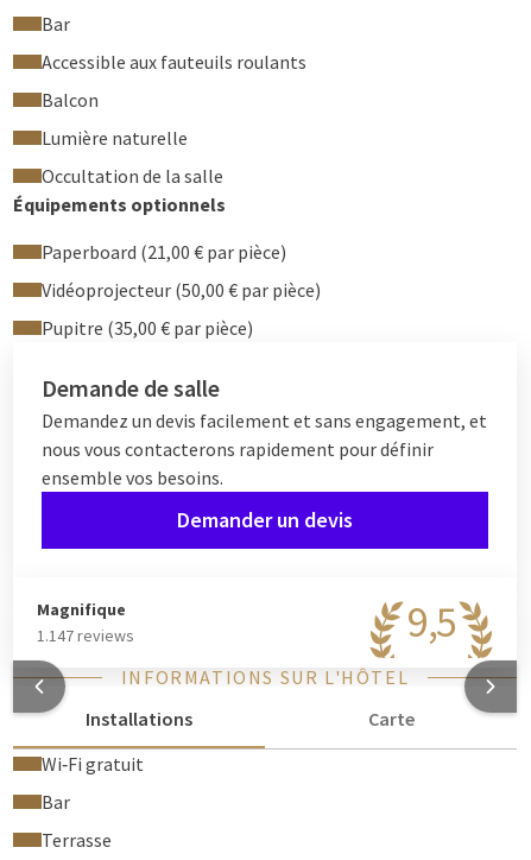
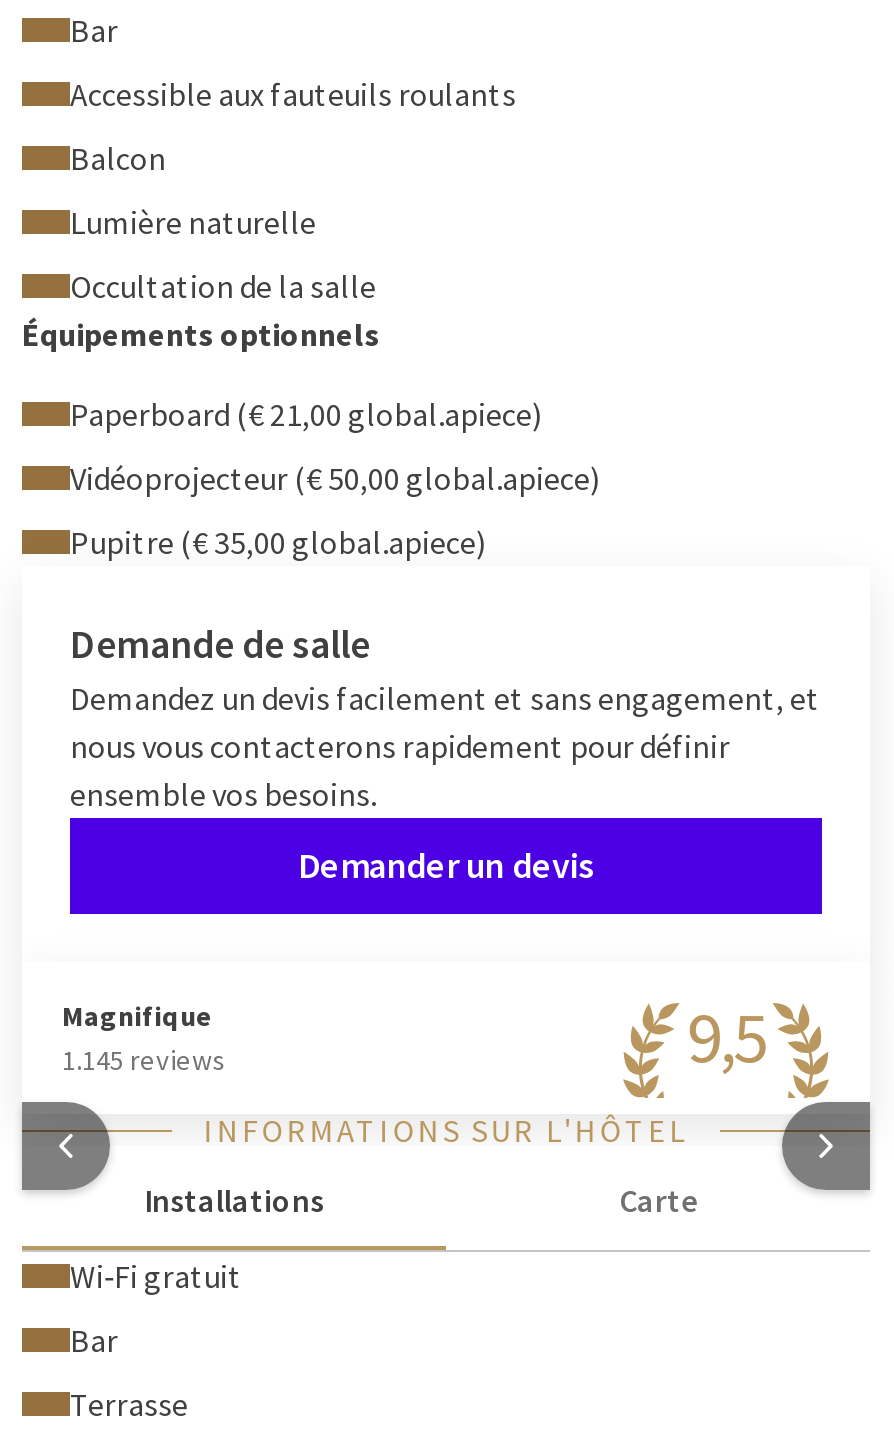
- Paperboard (21,00 € par pièce)
+ Paperboard (€ 21,00 global.apiece)

- Vidéoprojecteur (50,00 € par pièce)
+ Vidéoprojecteur (€ 50,00 global.apiece)

- Pupitre (35,00 € par pièce)
+ Pupitre (€ 35,00 global.apiece)

- 1.147 reviews
+ 1.145 reviews
